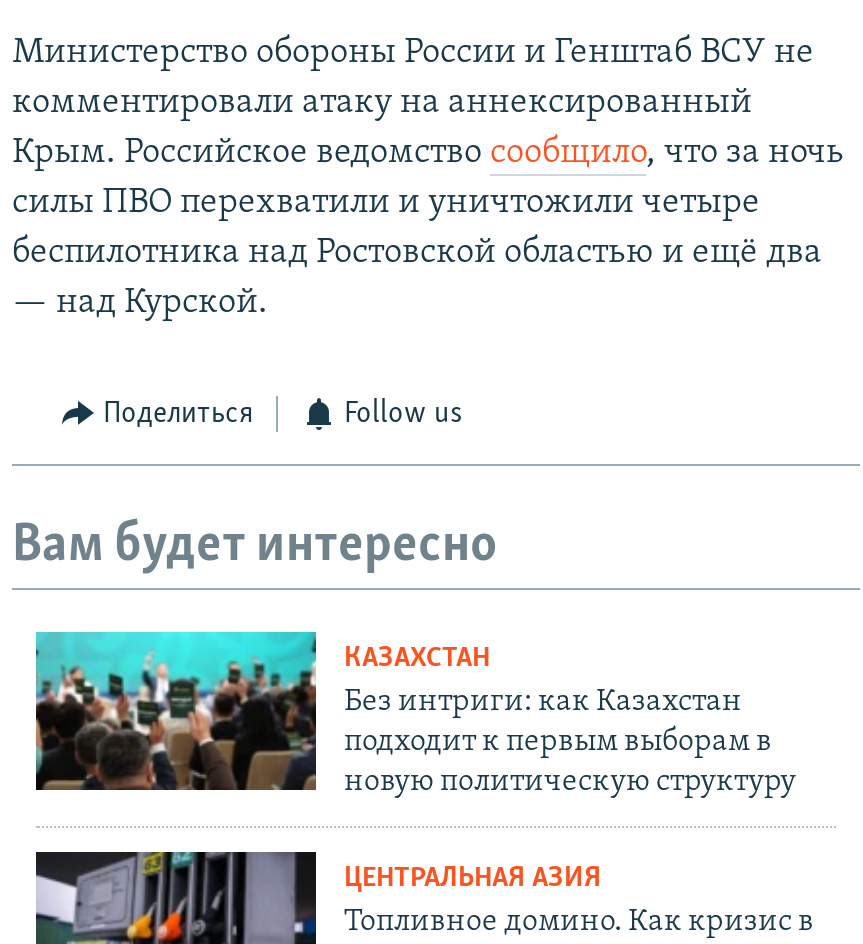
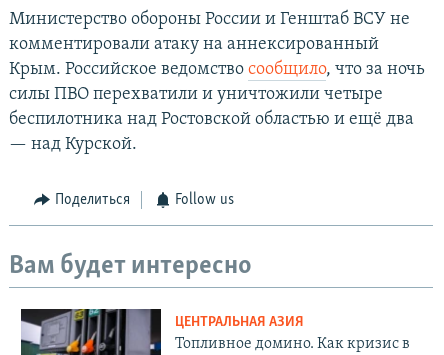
- [image]
- КАЗАХСТАН
- Без интриги: как Казахстан
- подходит к первым выборам в
- новую политическую структуру
